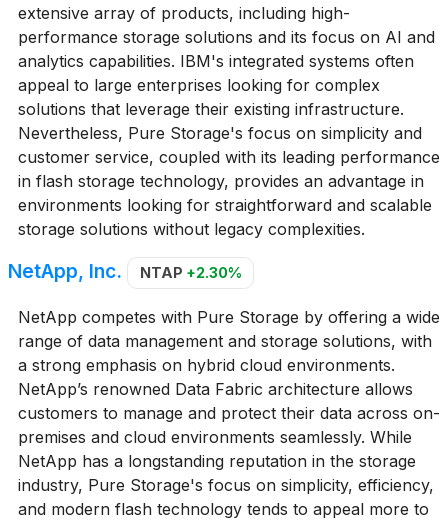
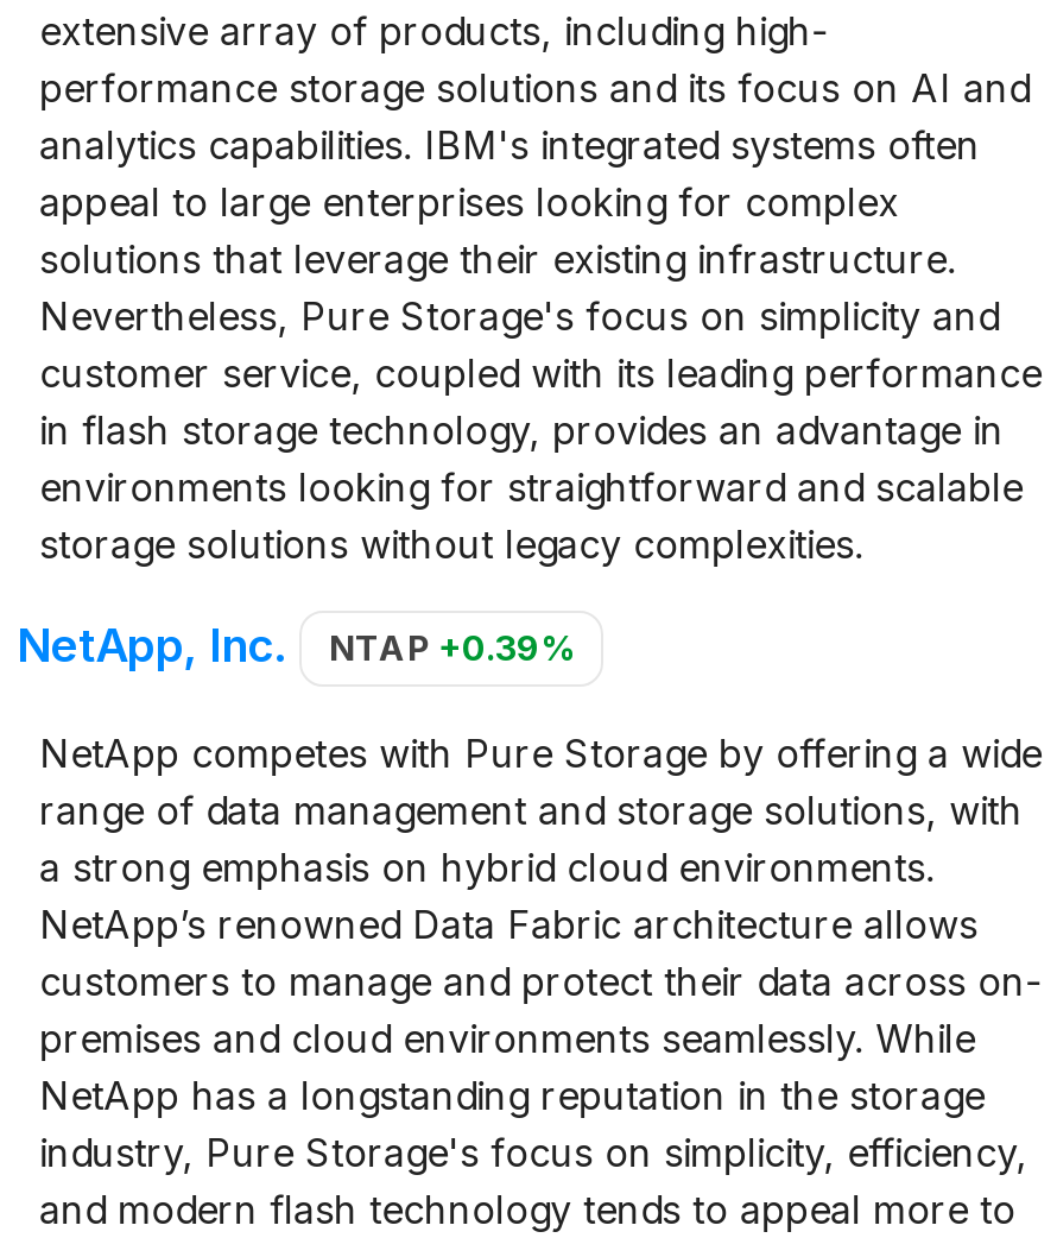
- NetApp, Inc. NTAP +2.30%
+ NetApp, Inc. NTAP +0.39%
